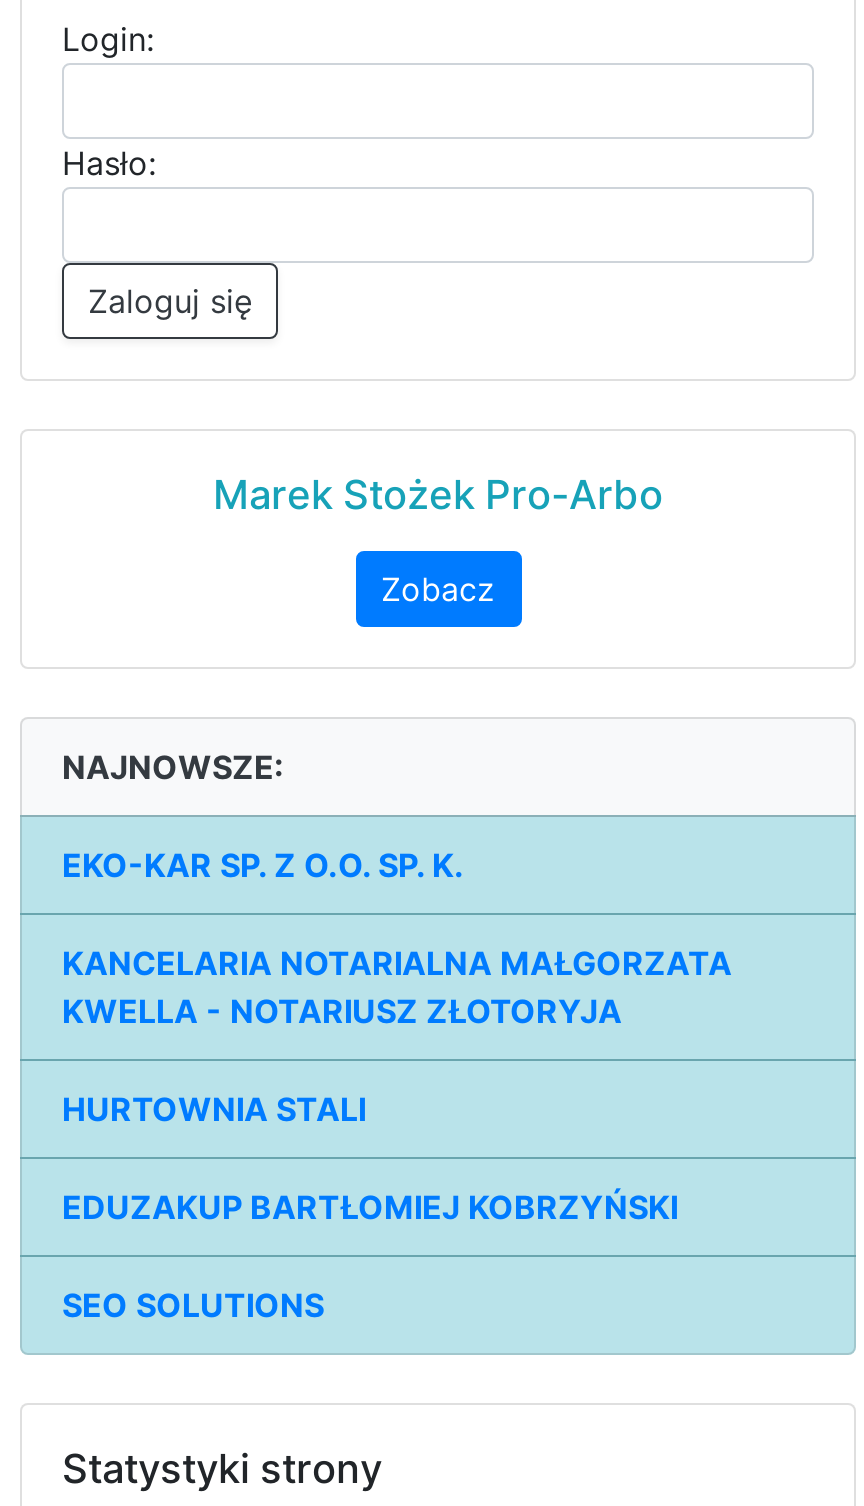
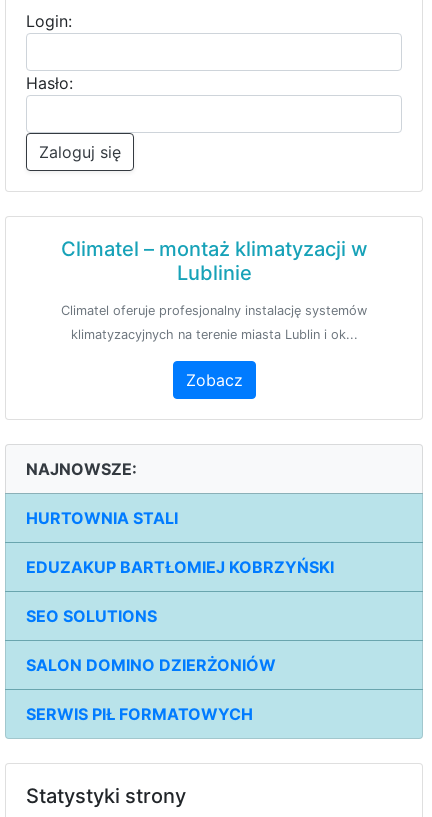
- Marek Stożek Pro-Arbo
+ Climatel – montaż klimatyzacji w
+ Lublinie
+ Climatel oferuje profesjonalny instalację systemów
+ klimatyzacyjnych na terenie miasta Lublin i ok...

moved down: Zobacz | NAJNOWSZE:

- EKO-KAR SP. Z O.O. SP. K.
- KANCELARIA NOTARIALNA MAŁGORZATA
- KWELLA - NOTARIUSZ ZŁOTORYJA

moved up: HURTOWNIA STALI | EDUZAKUP BARTŁOMIEJ KOBRZYŃSKI | SEO SOLUTIONS

+ SALON DOMINO DZIERŻONIÓW
+ SERWIS PIŁ FORMATOWYCH
